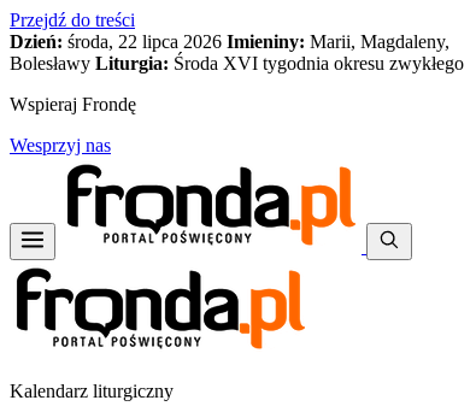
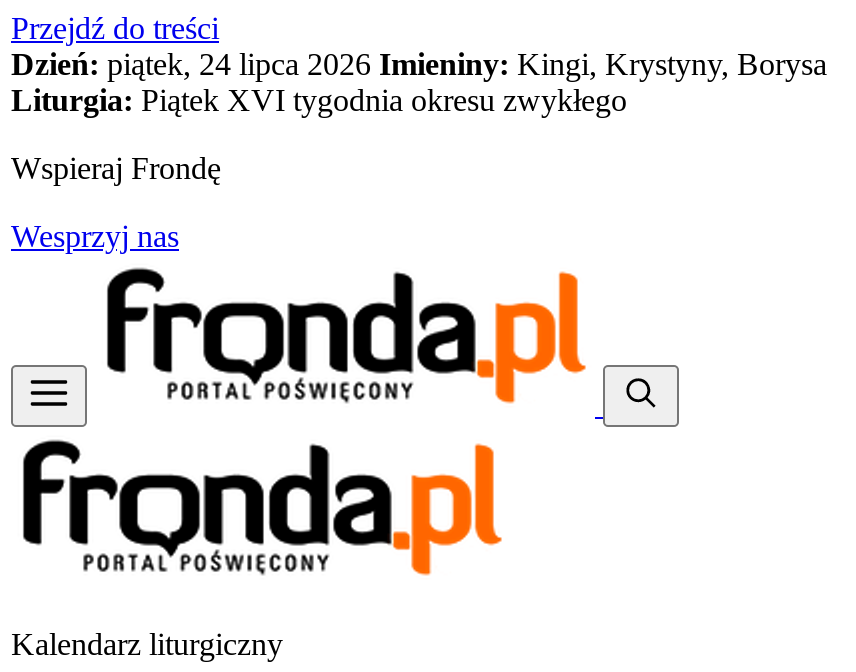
- Dzień: środa, 22 lipca 2026 Imieniny: Marii, Magdaleny,
- Bolesławy Liturgia: Środa XVI tygodnia okresu zwykłego
+ Dzień: piątek, 24 lipca 2026 Imieniny: Kingi, Krystyny, Borysa
+ Liturgia: Piątek XVI tygodnia okresu zwykłego
